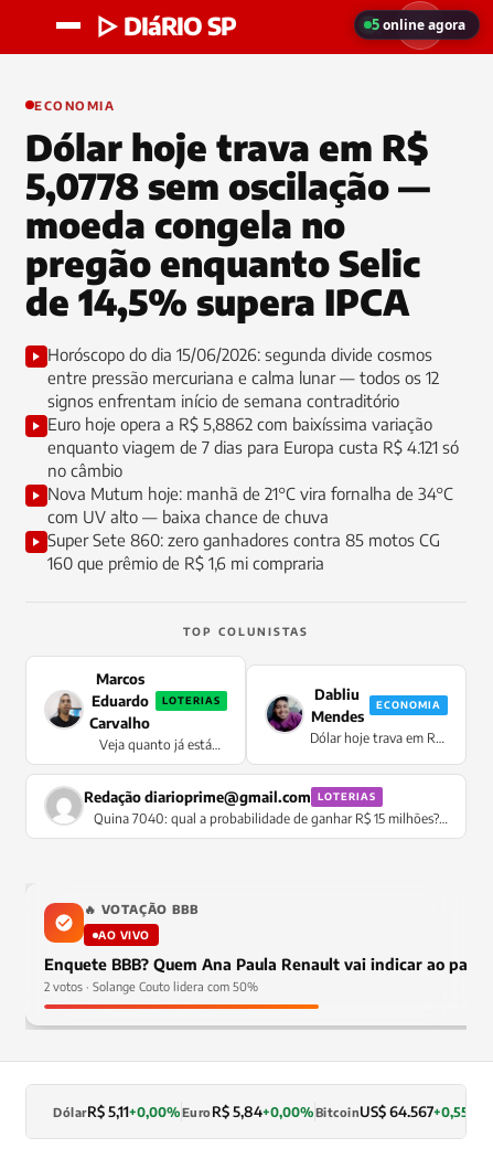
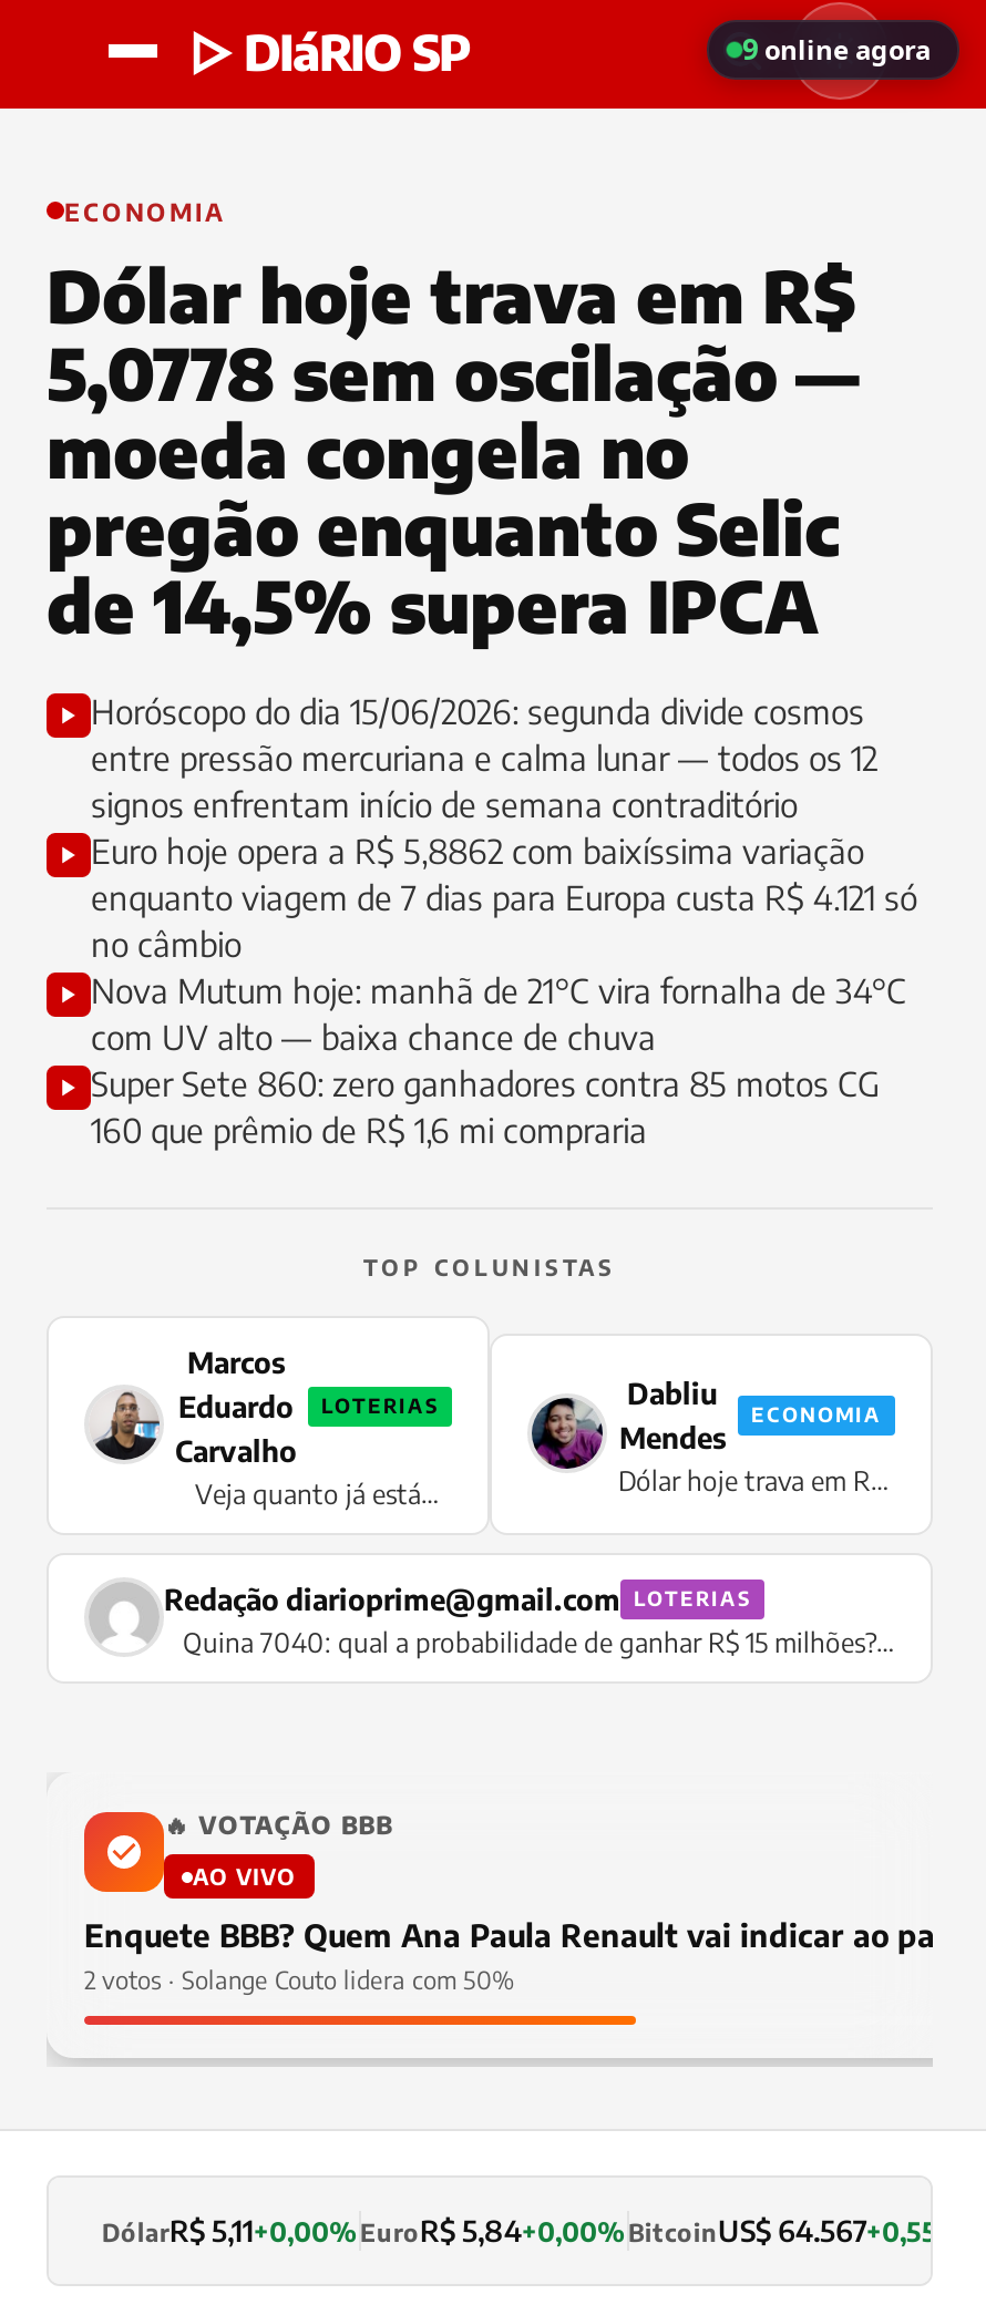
- 5 online agora
+ 9 online agora
